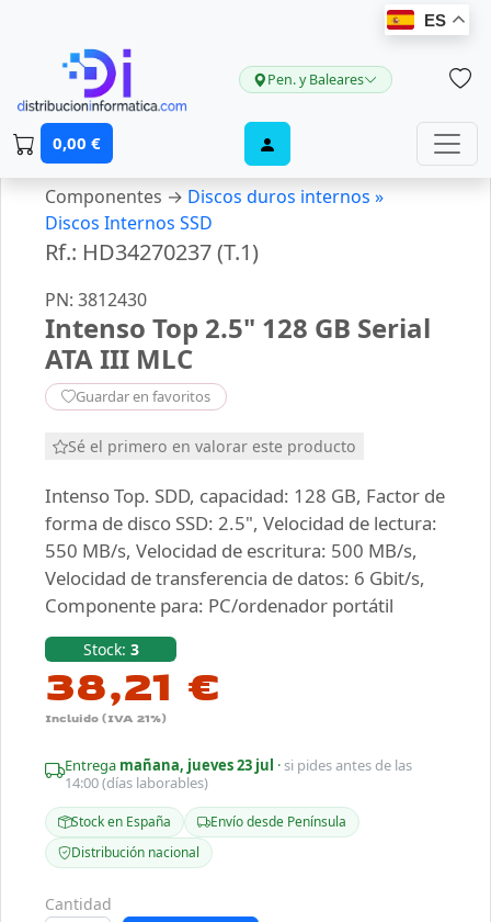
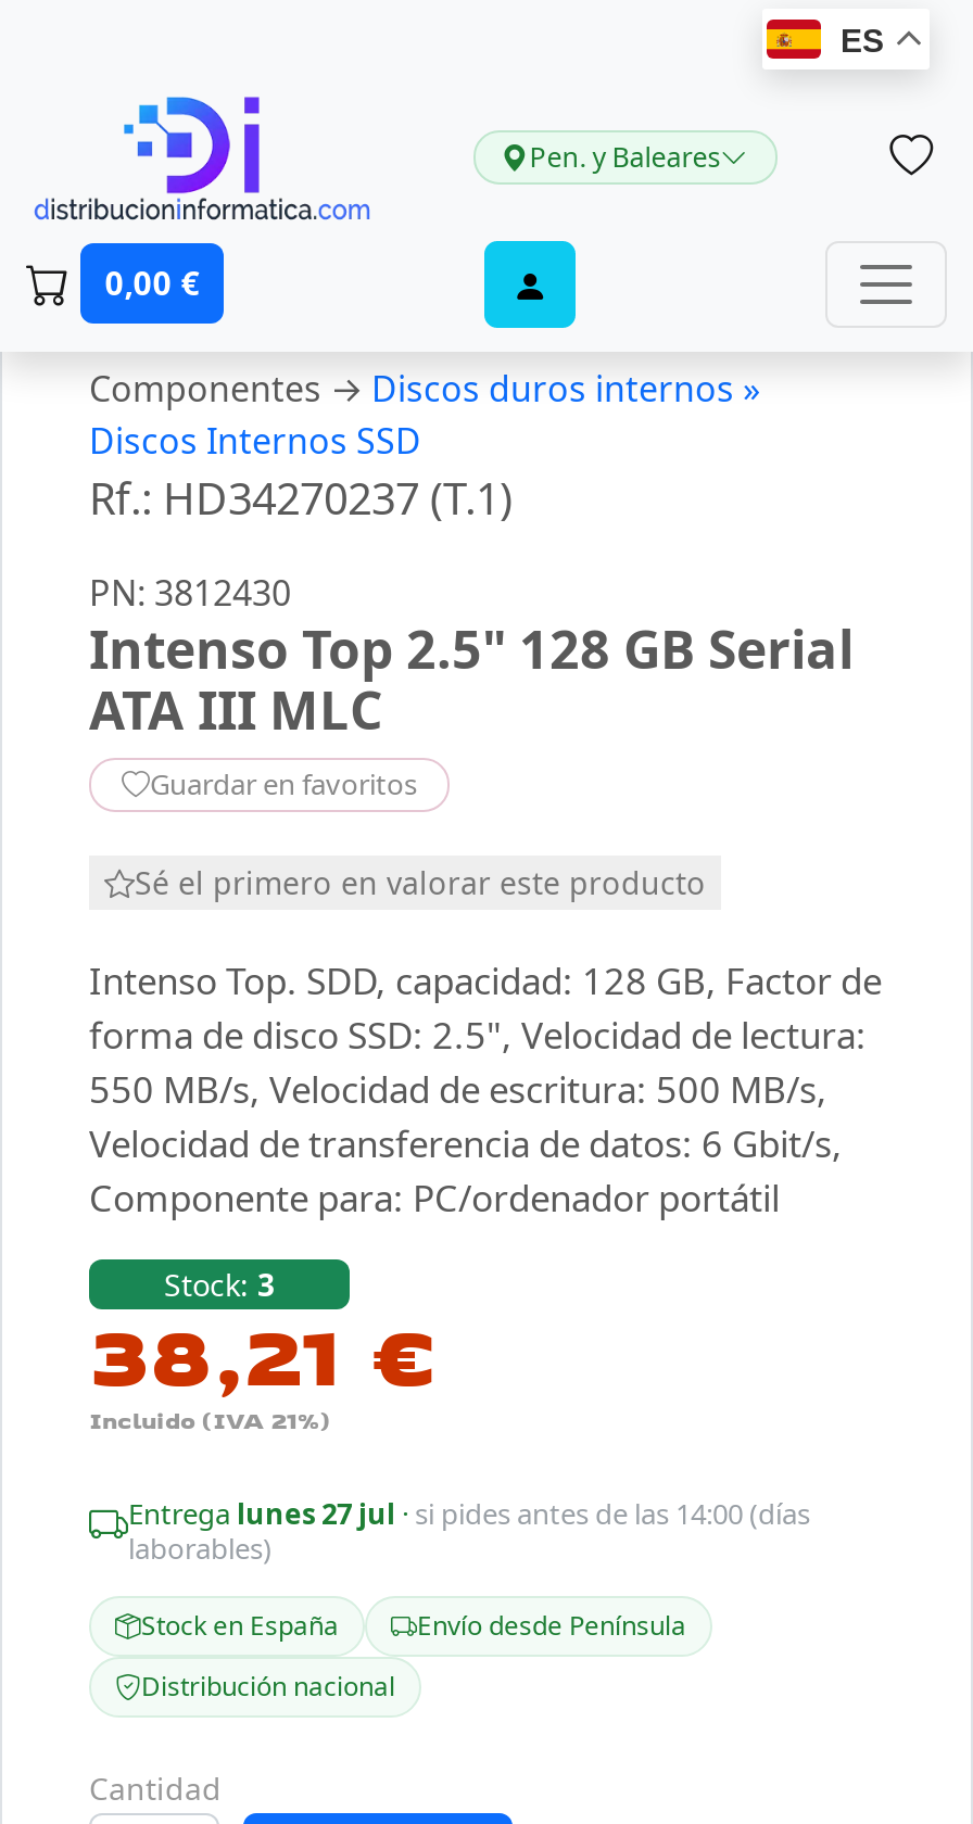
- Entrega mañana, jueves 23 jul · si pides antes de las
- 14:00 (días laborables)
+ Entrega lunes 27 jul · si pides antes de las 14:00 (días
+ laborables)
